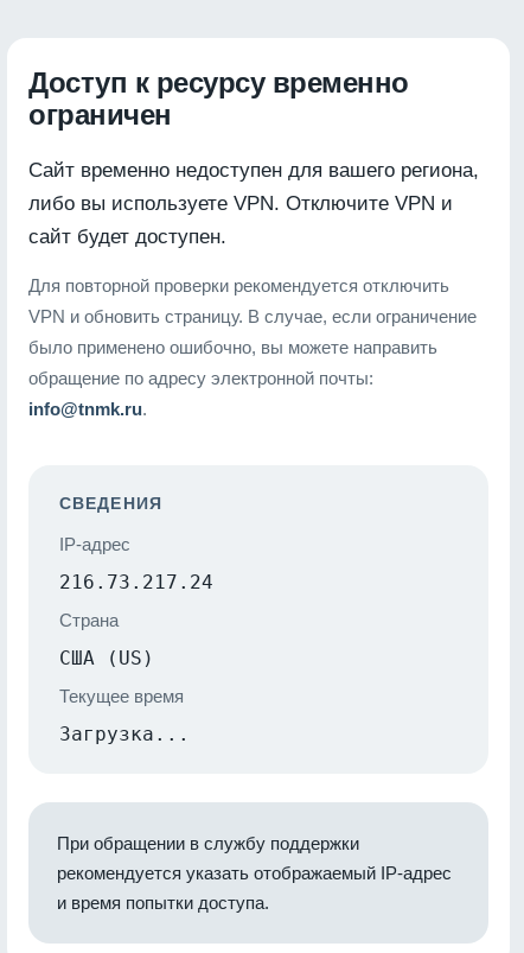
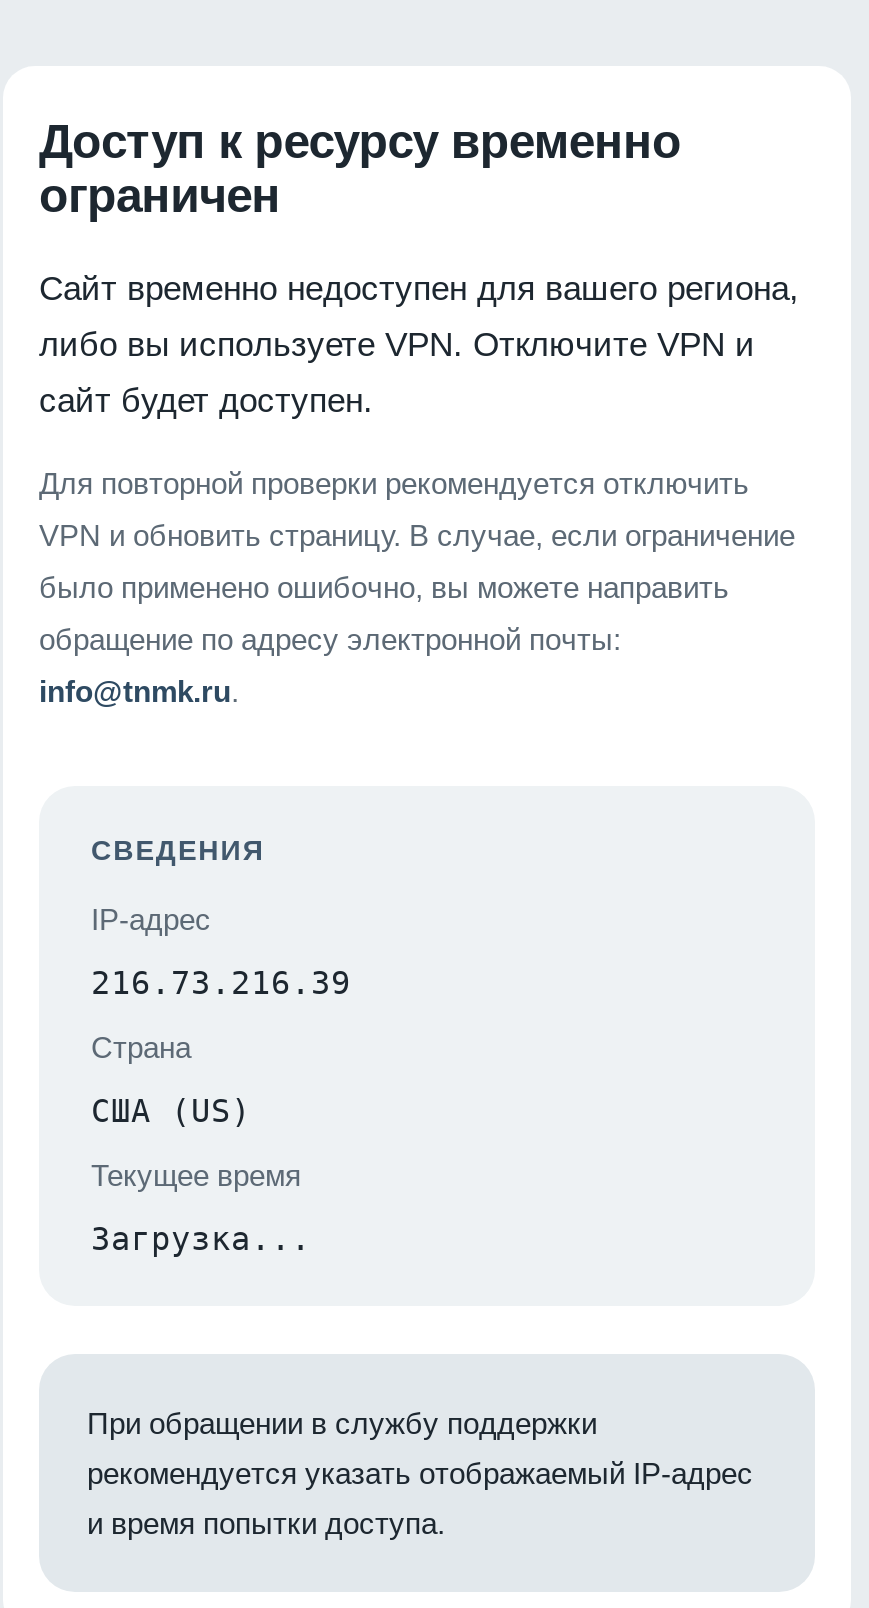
- 216.73.217.24
+ 216.73.216.39
